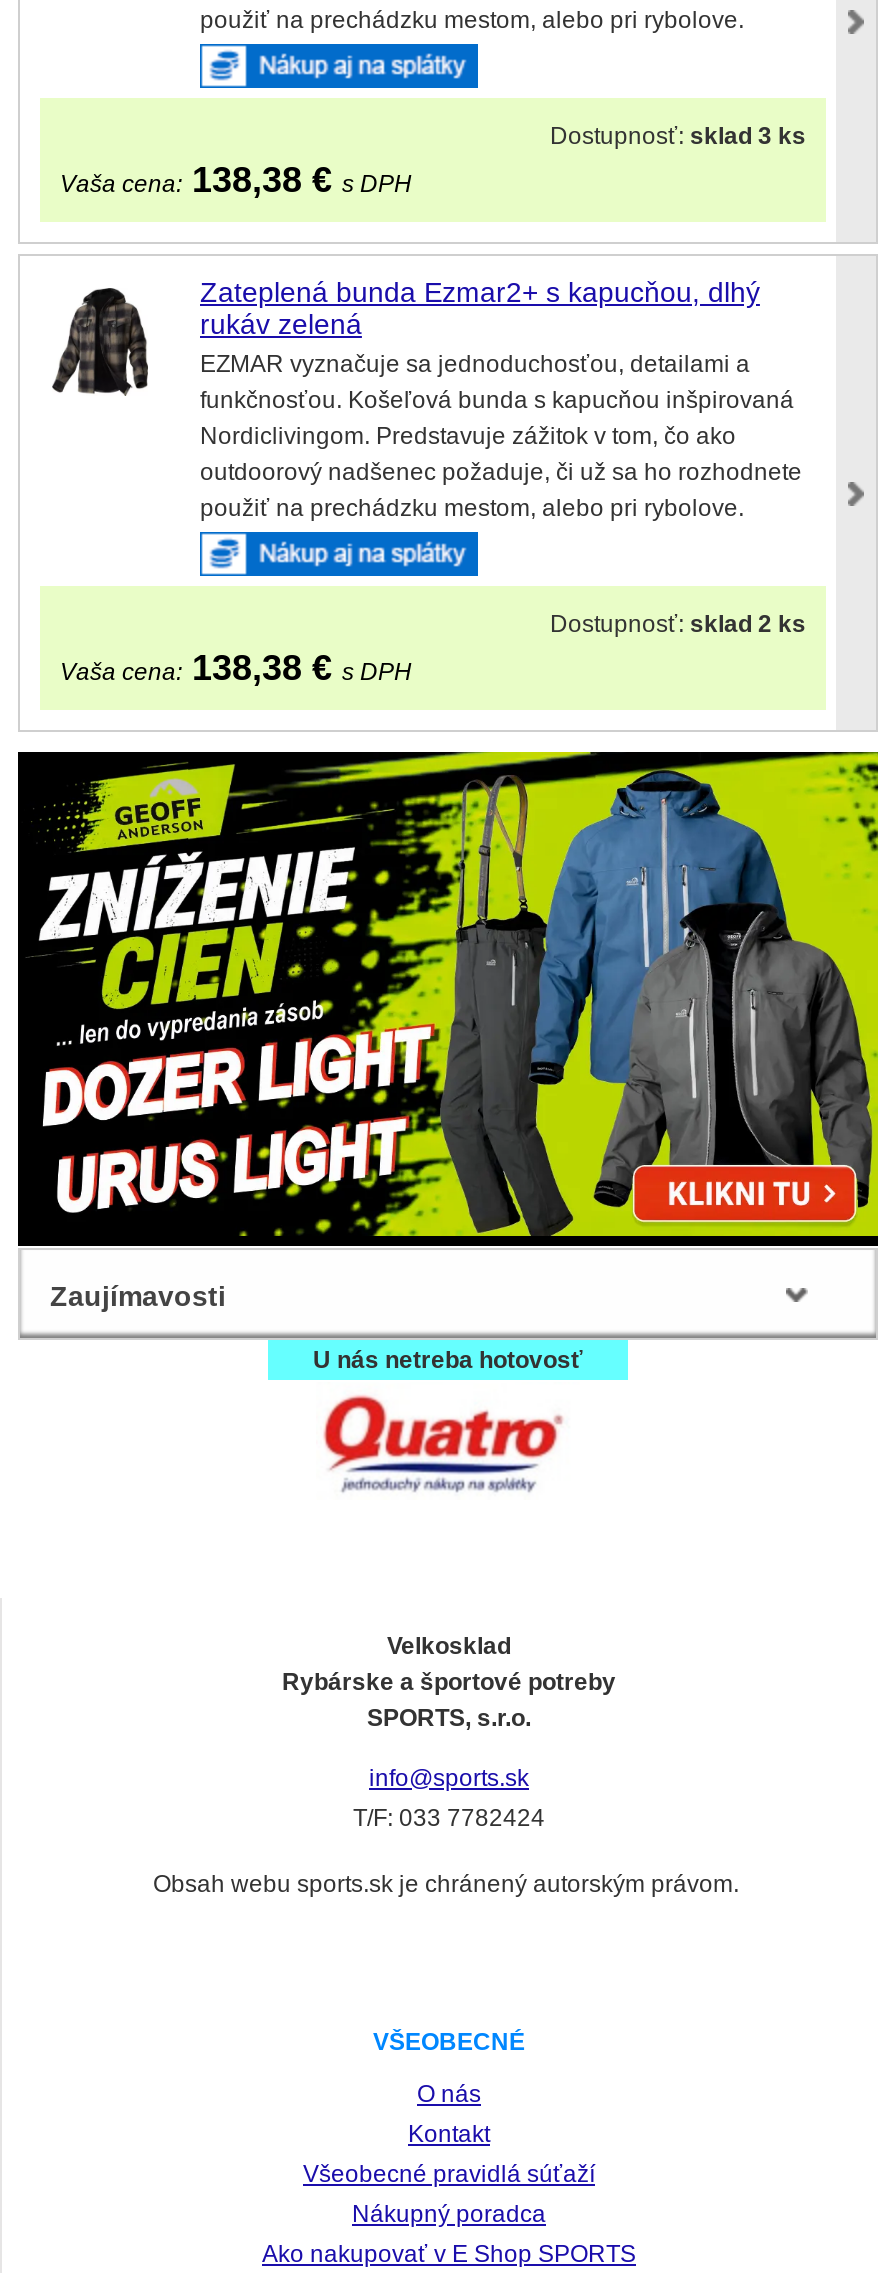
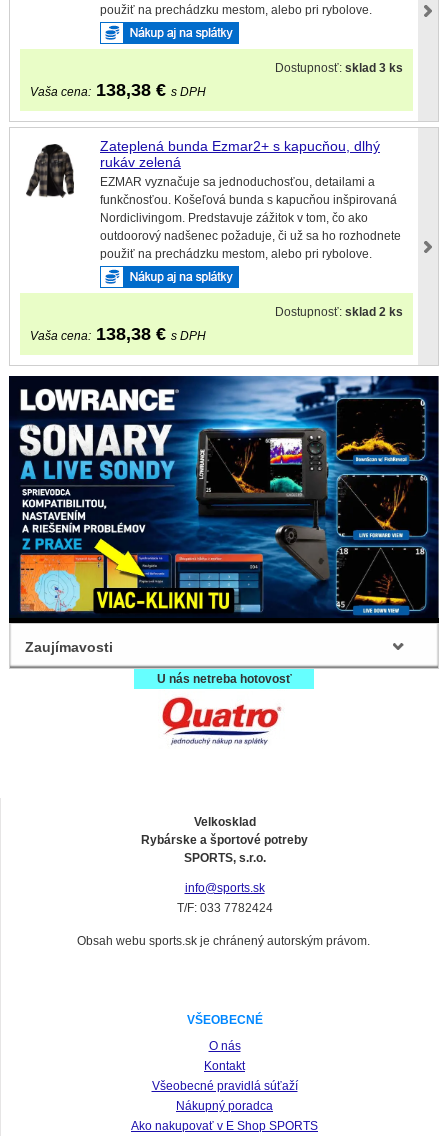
- [image]
+ [image]
